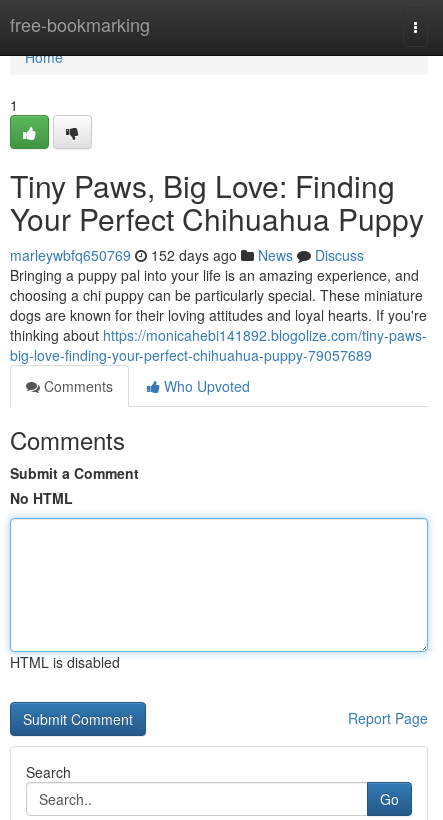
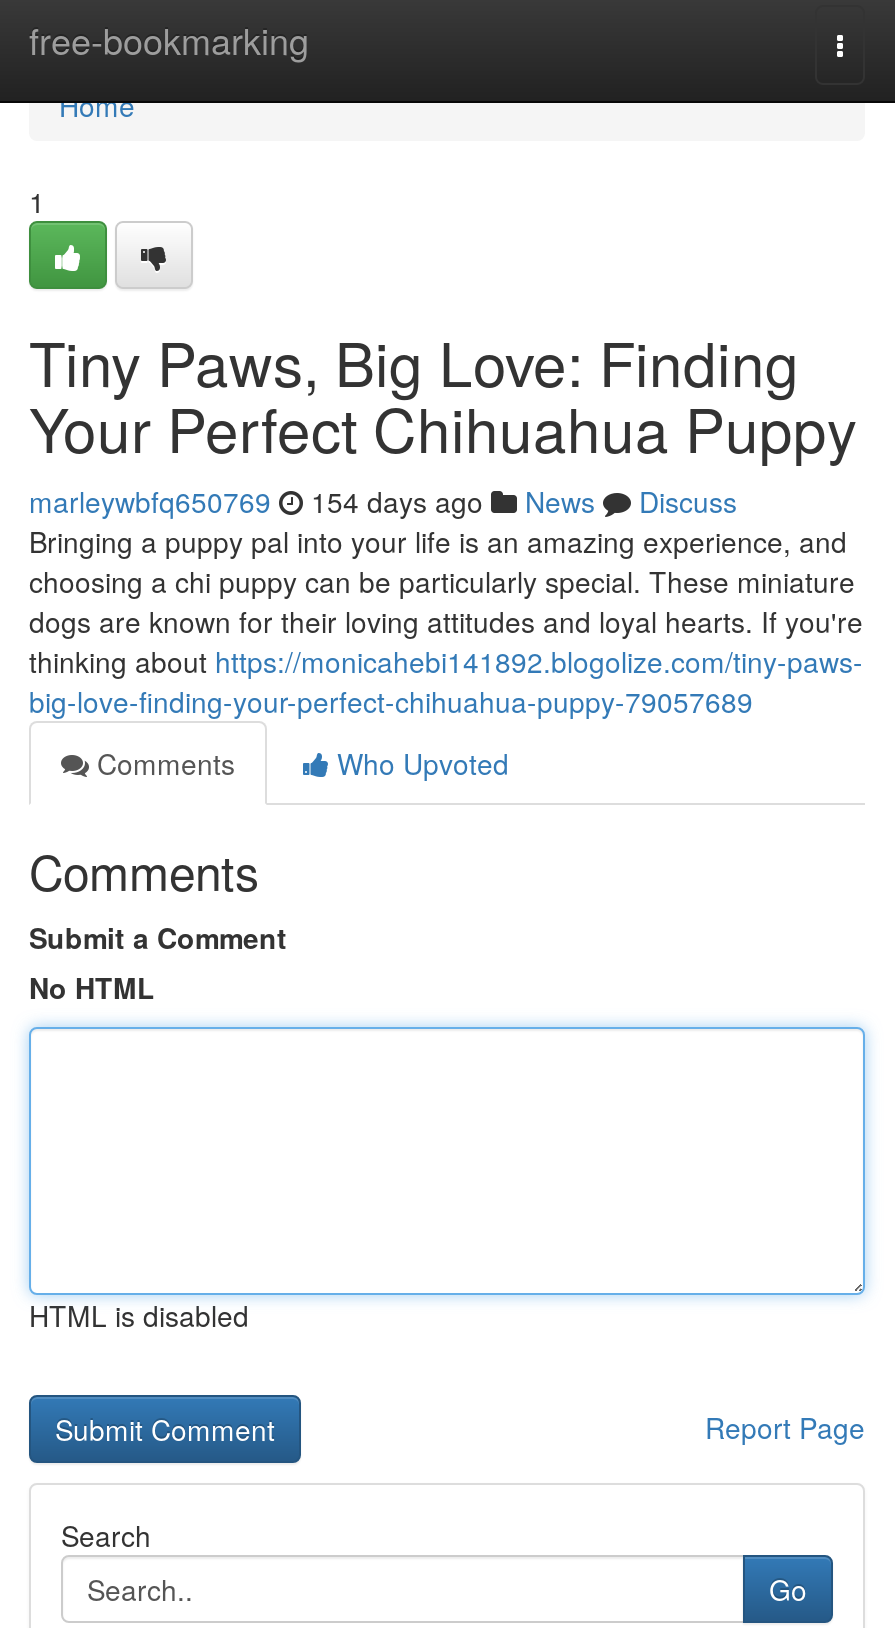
- marleywbfq650769 152 days ago News Discuss
+ marleywbfq650769 154 days ago News Discuss
